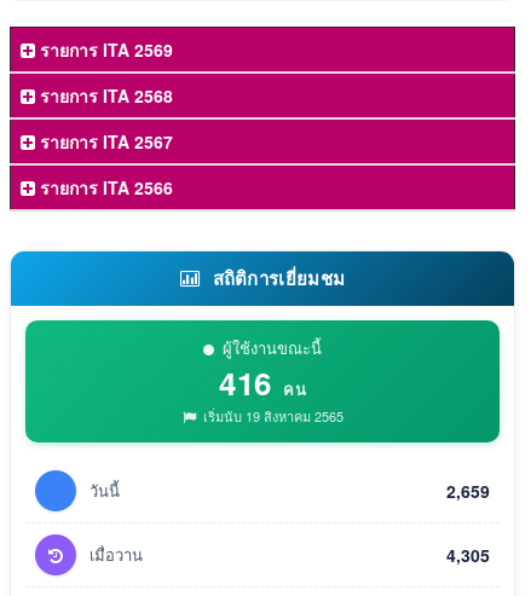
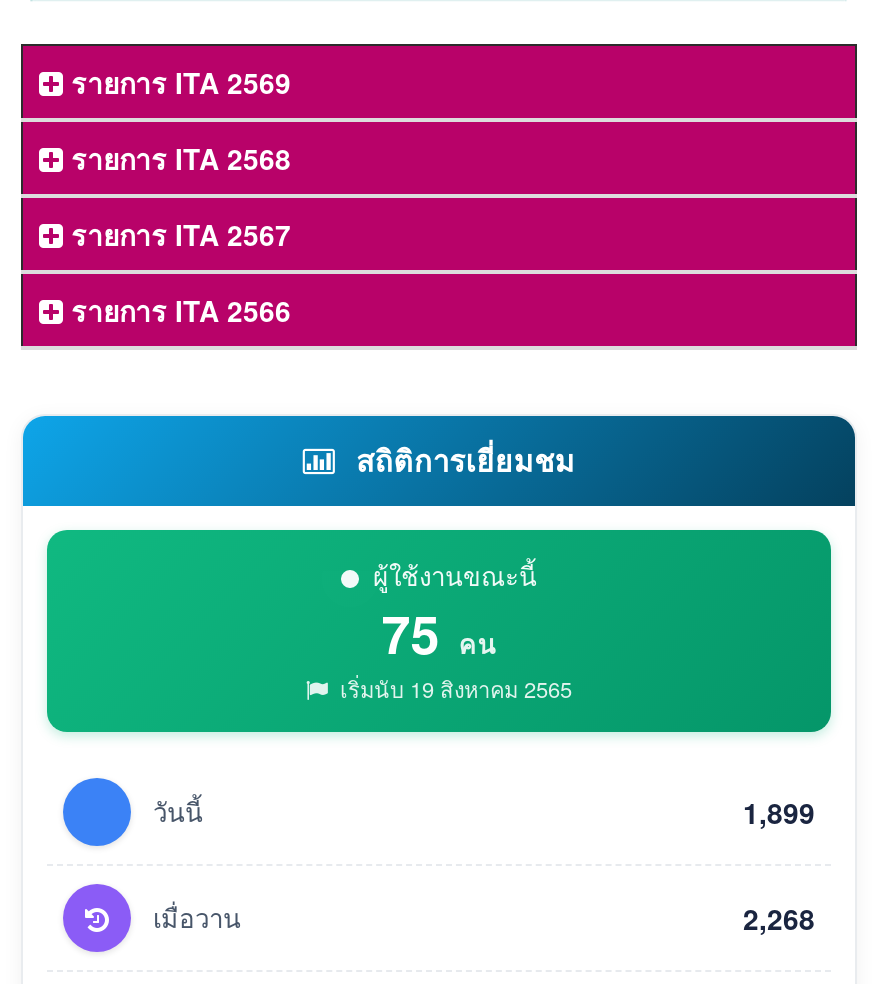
- 416 คน
+ 75 คน

- 2,659
+ 1,899

- 4,305
+ 2,268
